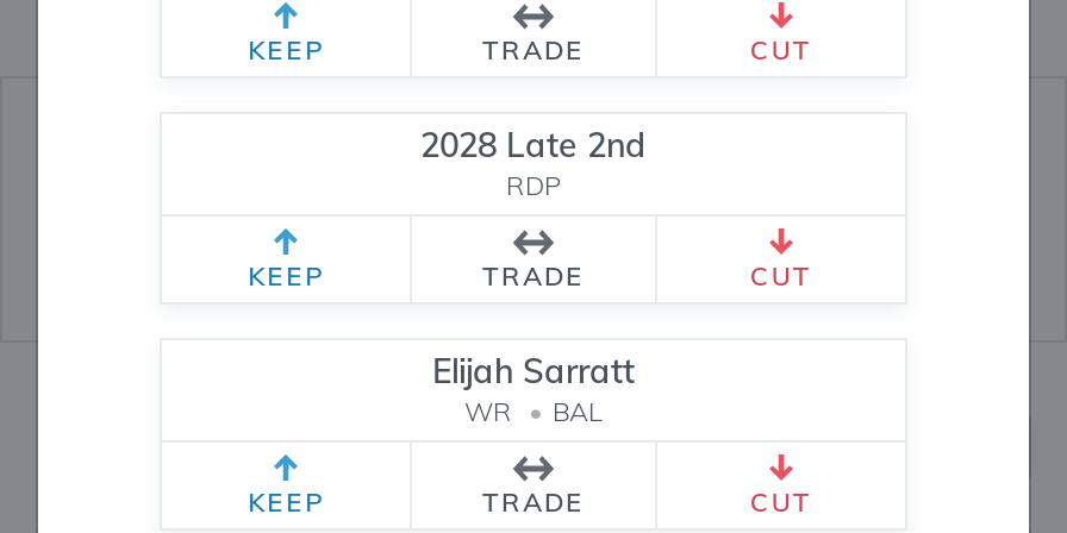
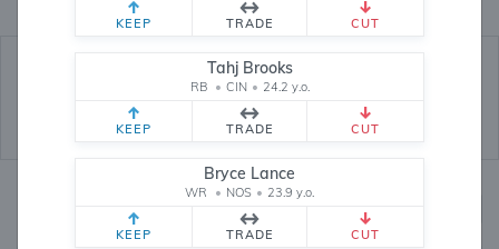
- 2028 Late 2nd
- RDP
+ Tahj Brooks
+ RB • CIN • 24.2 y.o.

- Elijah Sarratt
- WR • BAL
+ Bryce Lance
+ WR • NOS • 23.9 y.o.
